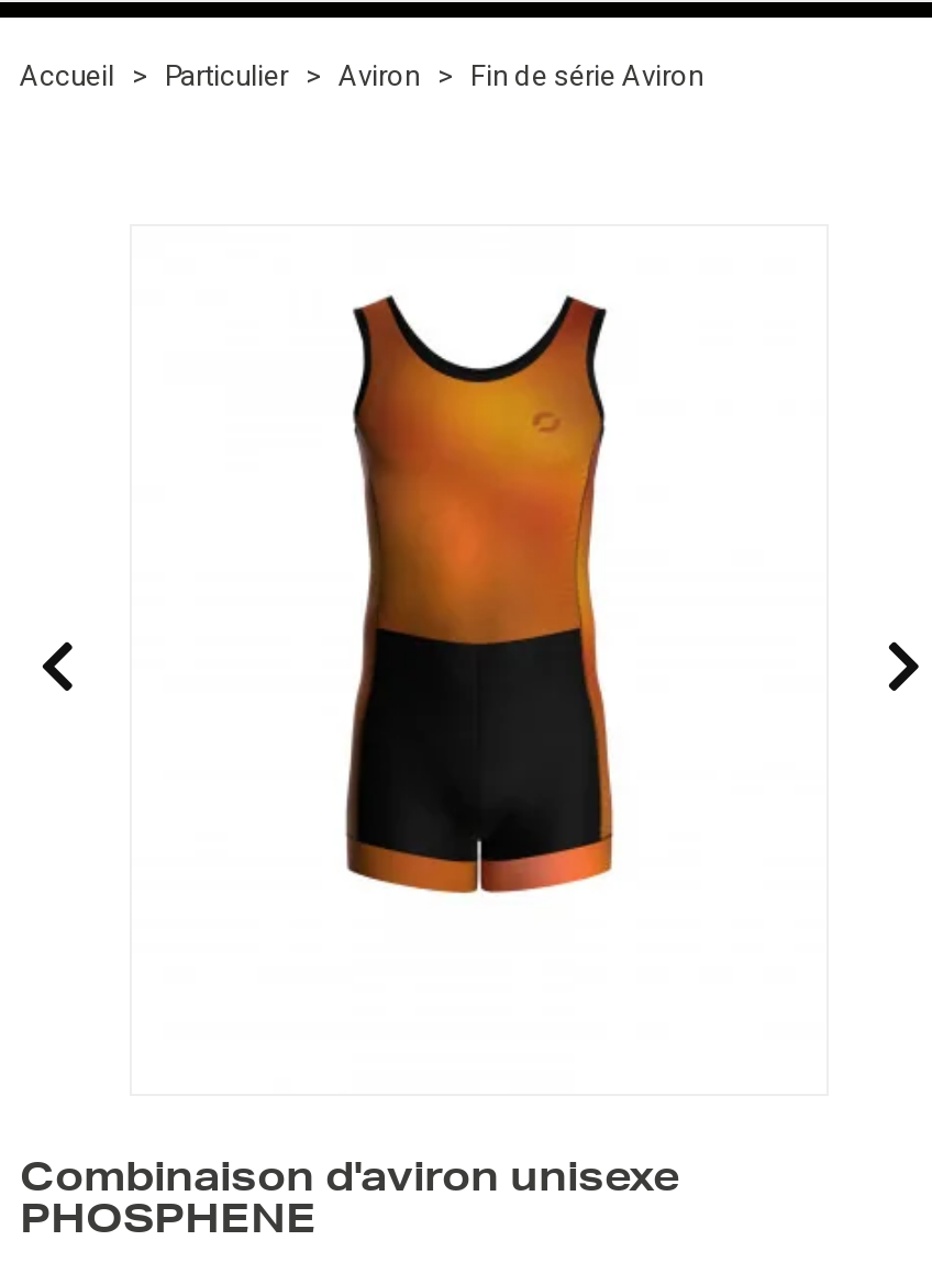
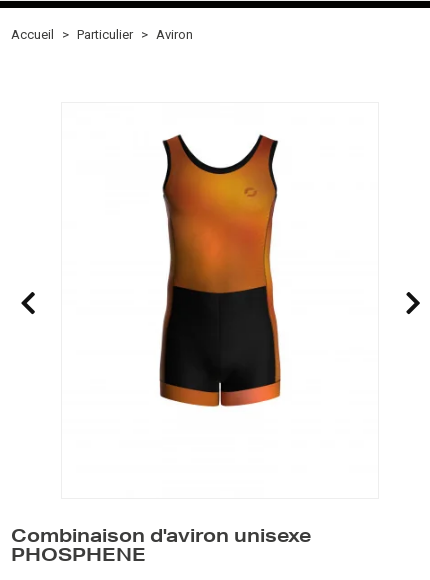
- Fin de série Aviron
